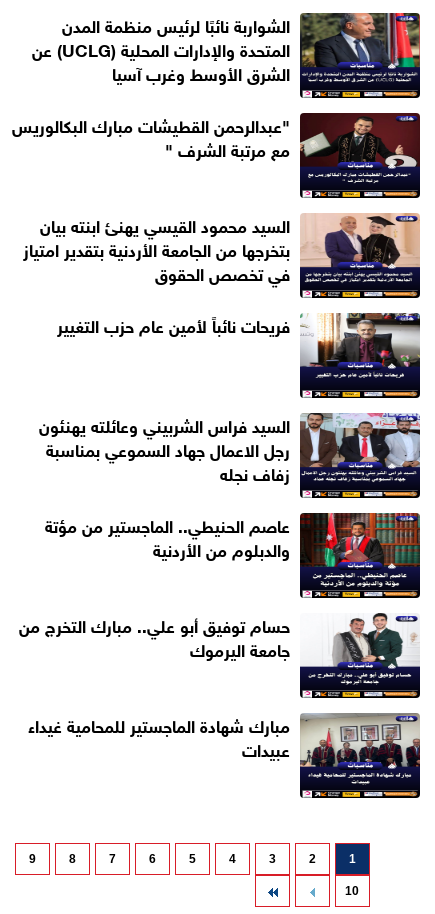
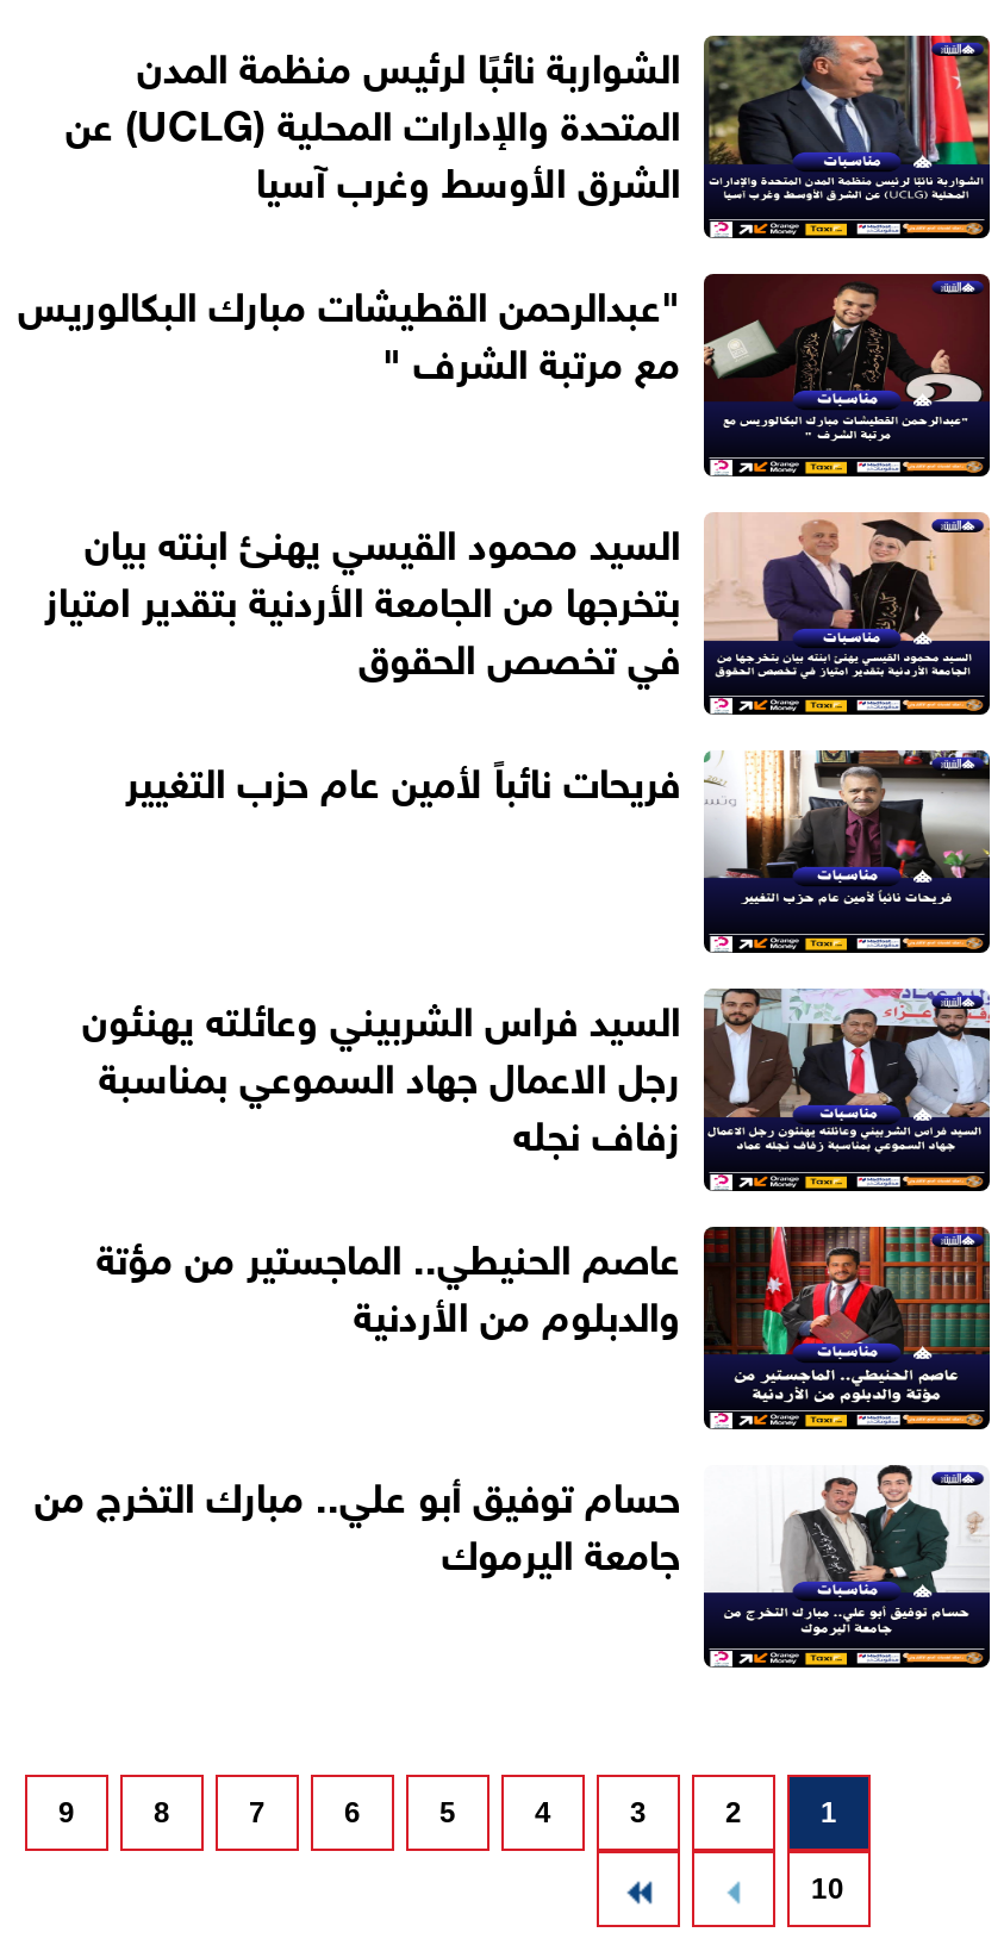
- [image]
- مبارك شهادة الماجستير للمحامية غيداء
- عبيدات
